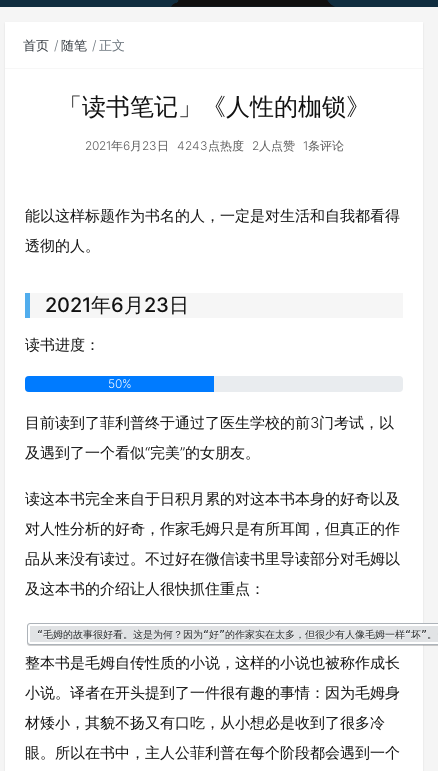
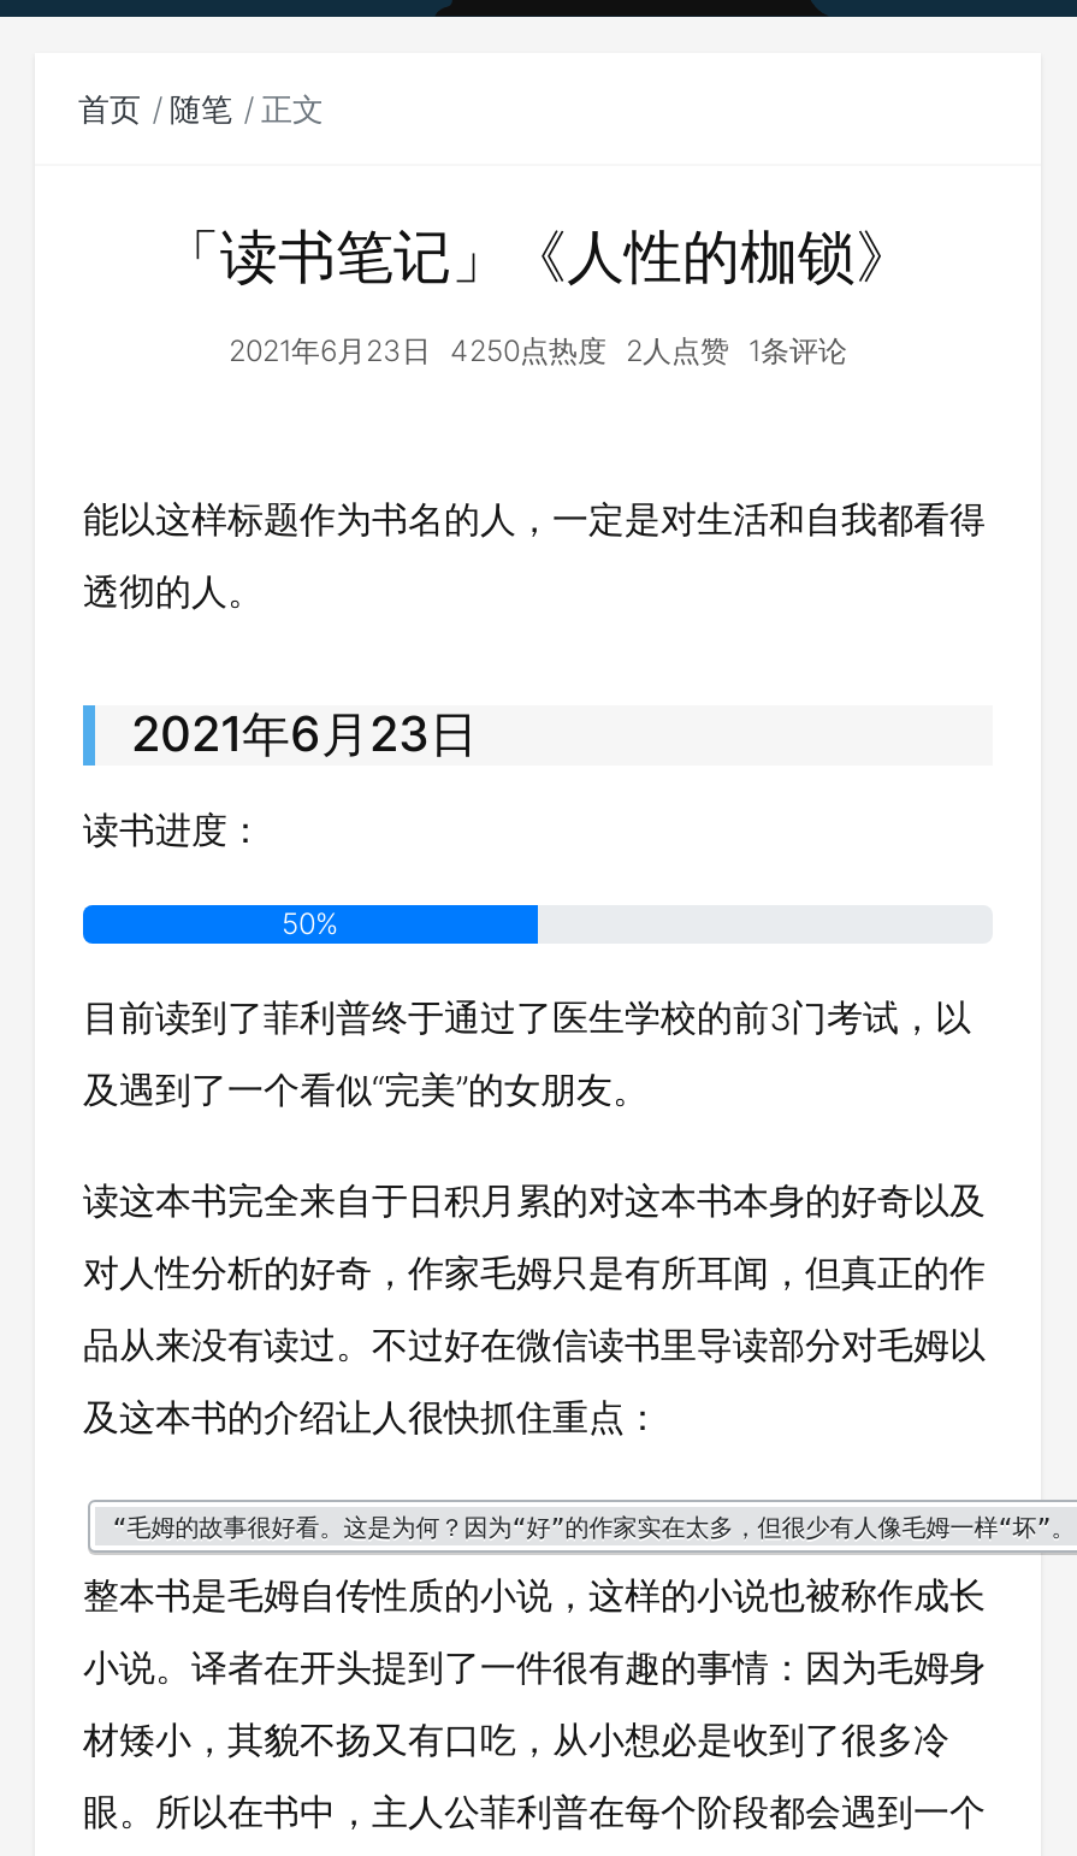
- 2021年6月23日 4243点热度 2人点赞 1条评论
+ 2021年6月23日 4250点热度 2人点赞 1条评论
